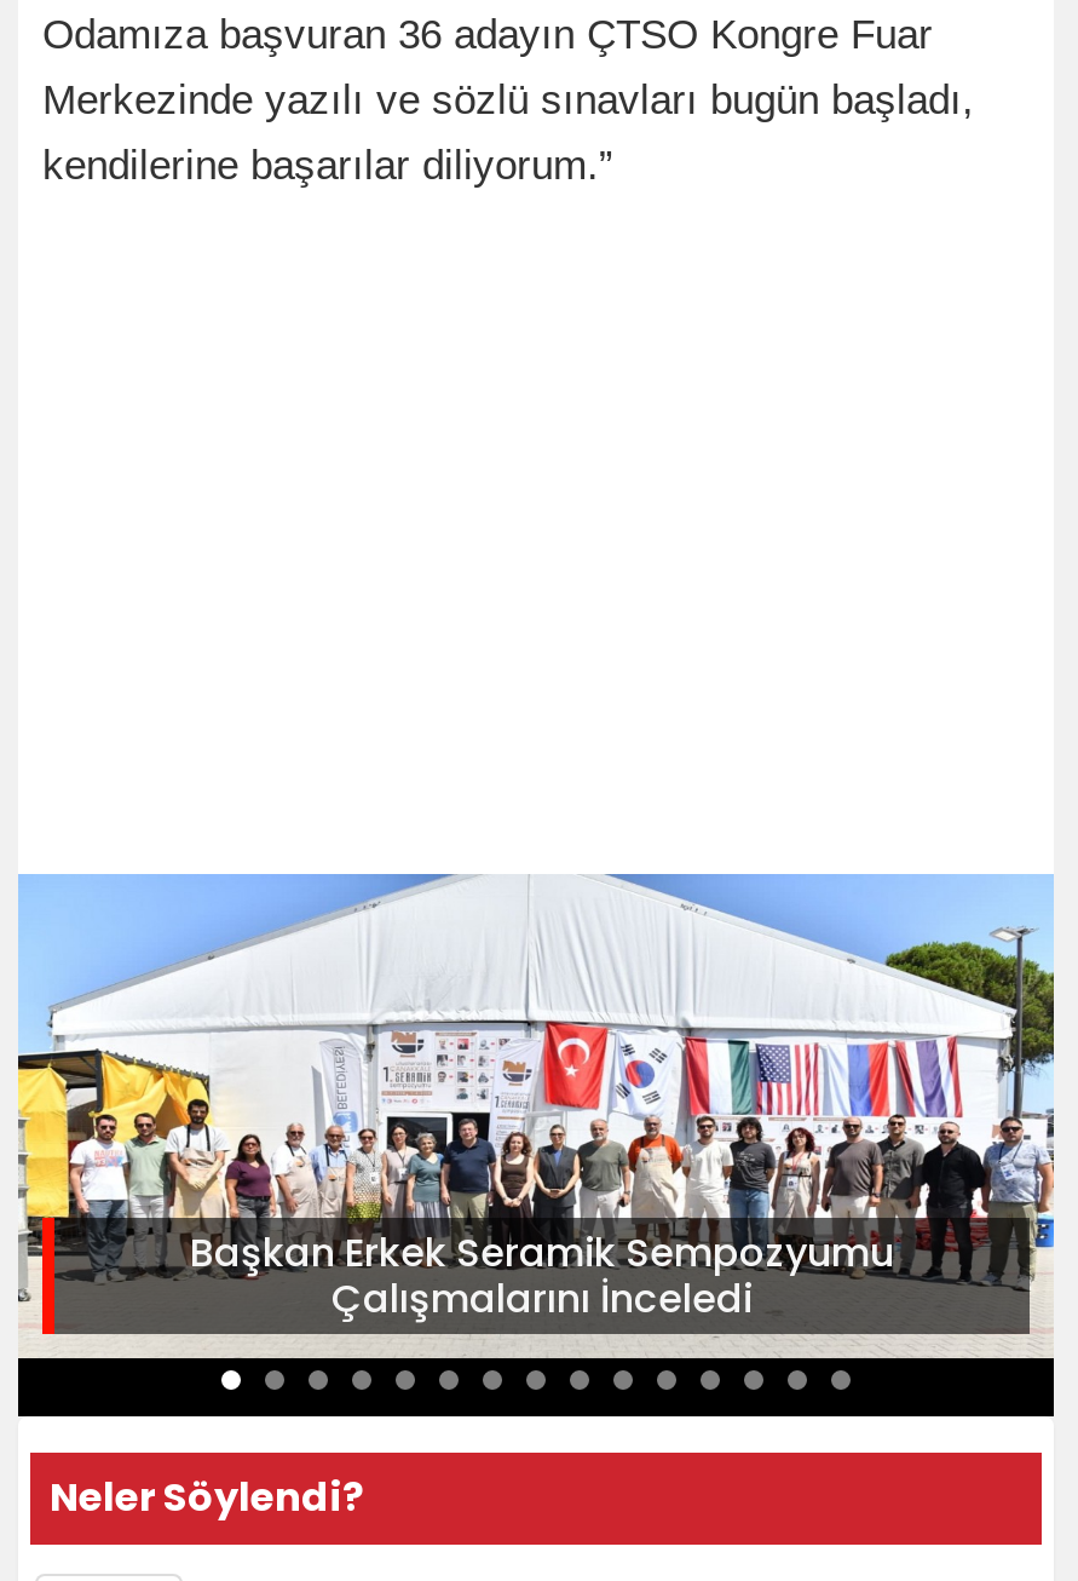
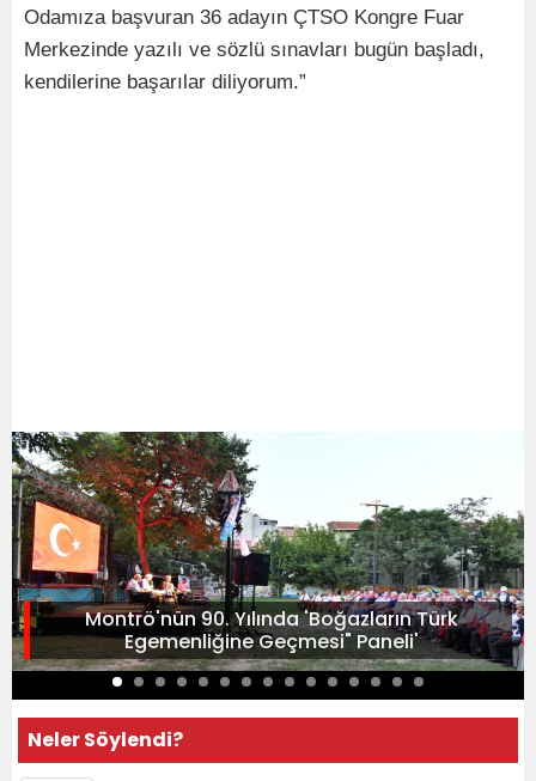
- [image]
- Başkan Erkek Seramik Sempozyumu
- Çalışmalarını İnceledi
+ [image]
+ Montrö'nün 90. Yılında 'Boğazların Türk
+ Egemenliğine Geçmesi" Paneli'
